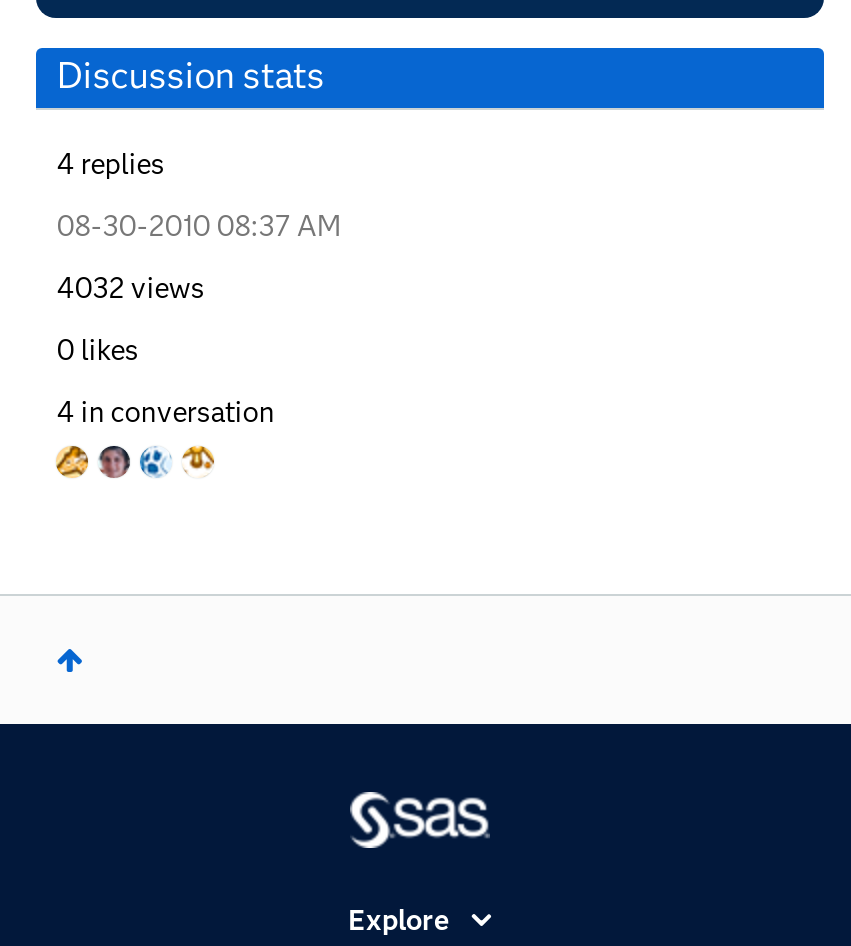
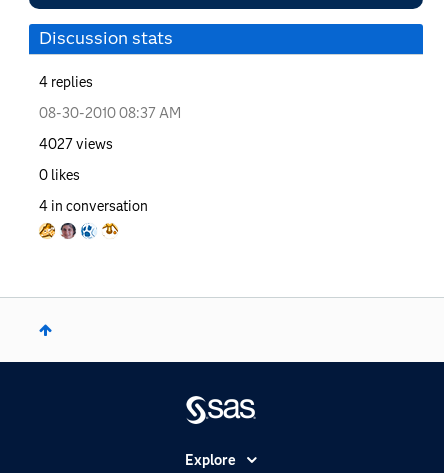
- 4032 views
+ 4027 views
